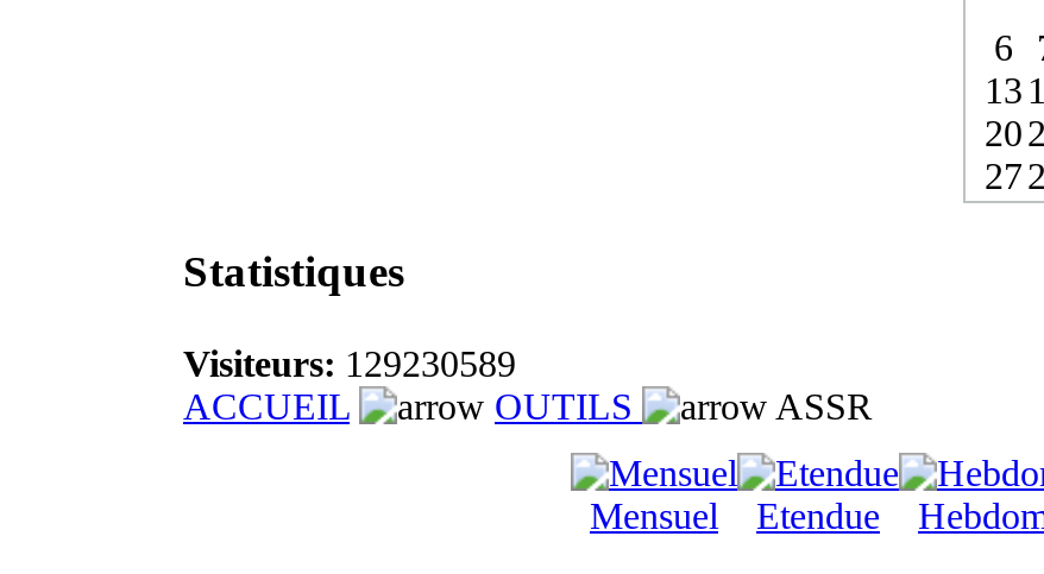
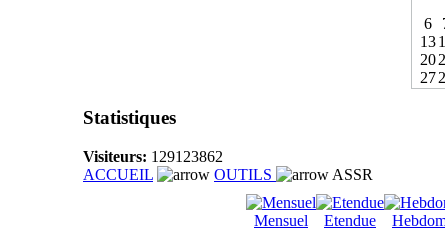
- Visiteurs: 129230589
+ Visiteurs: 129123862
